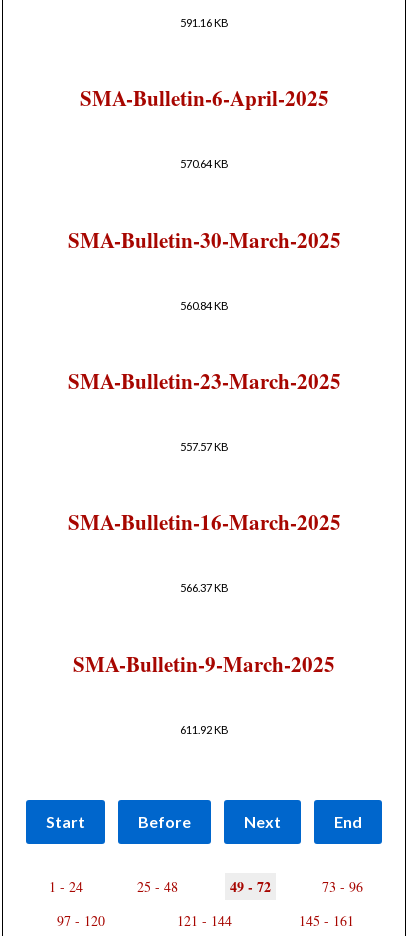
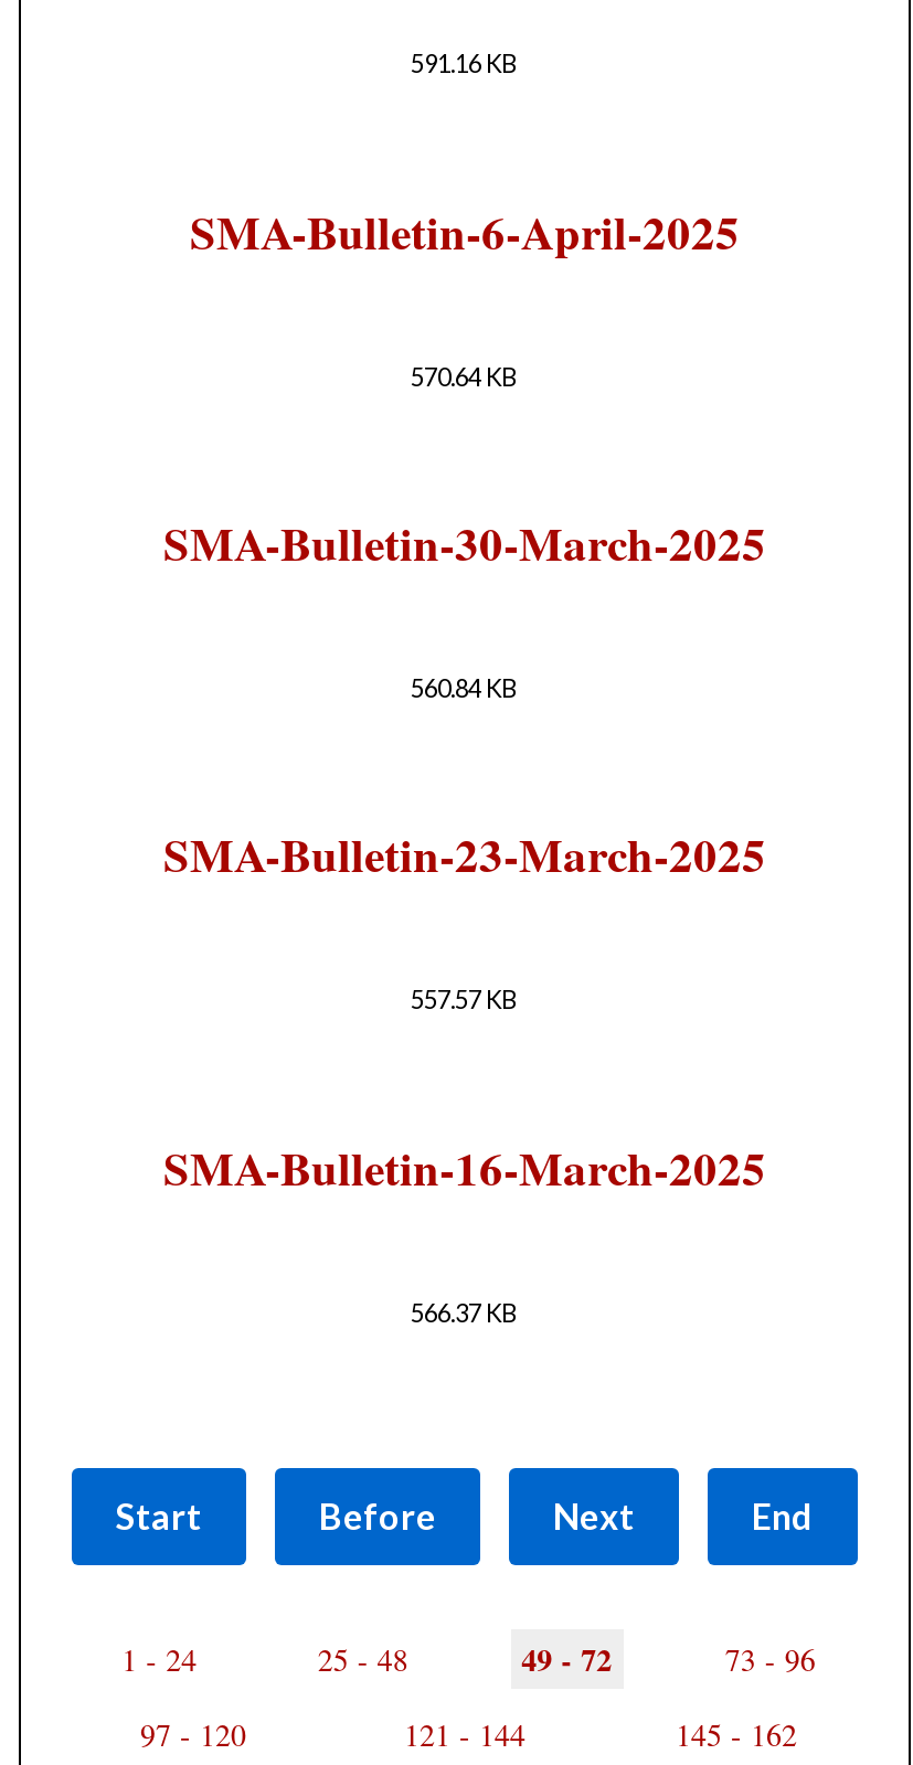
- SMA-Bulletin-9-March-2025
- 611.92 KB

- 145 - 161
+ 145 - 162
